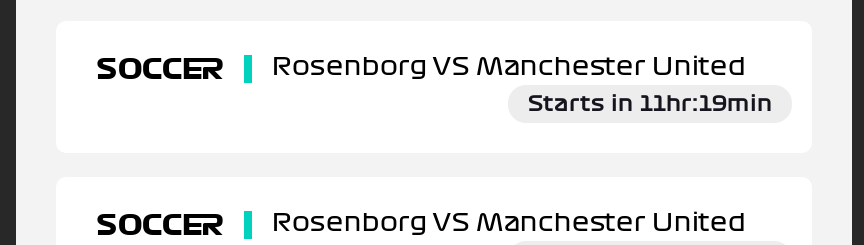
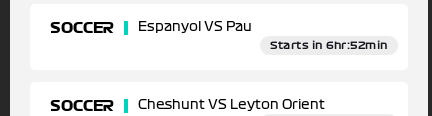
- Rosenborg VS Manchester United
+ Espanyol VS Pau

- Starts in 11hr:19min
+ Starts in 6hr:52min

- Rosenborg VS Manchester United
+ Cheshunt VS Leyton Orient
